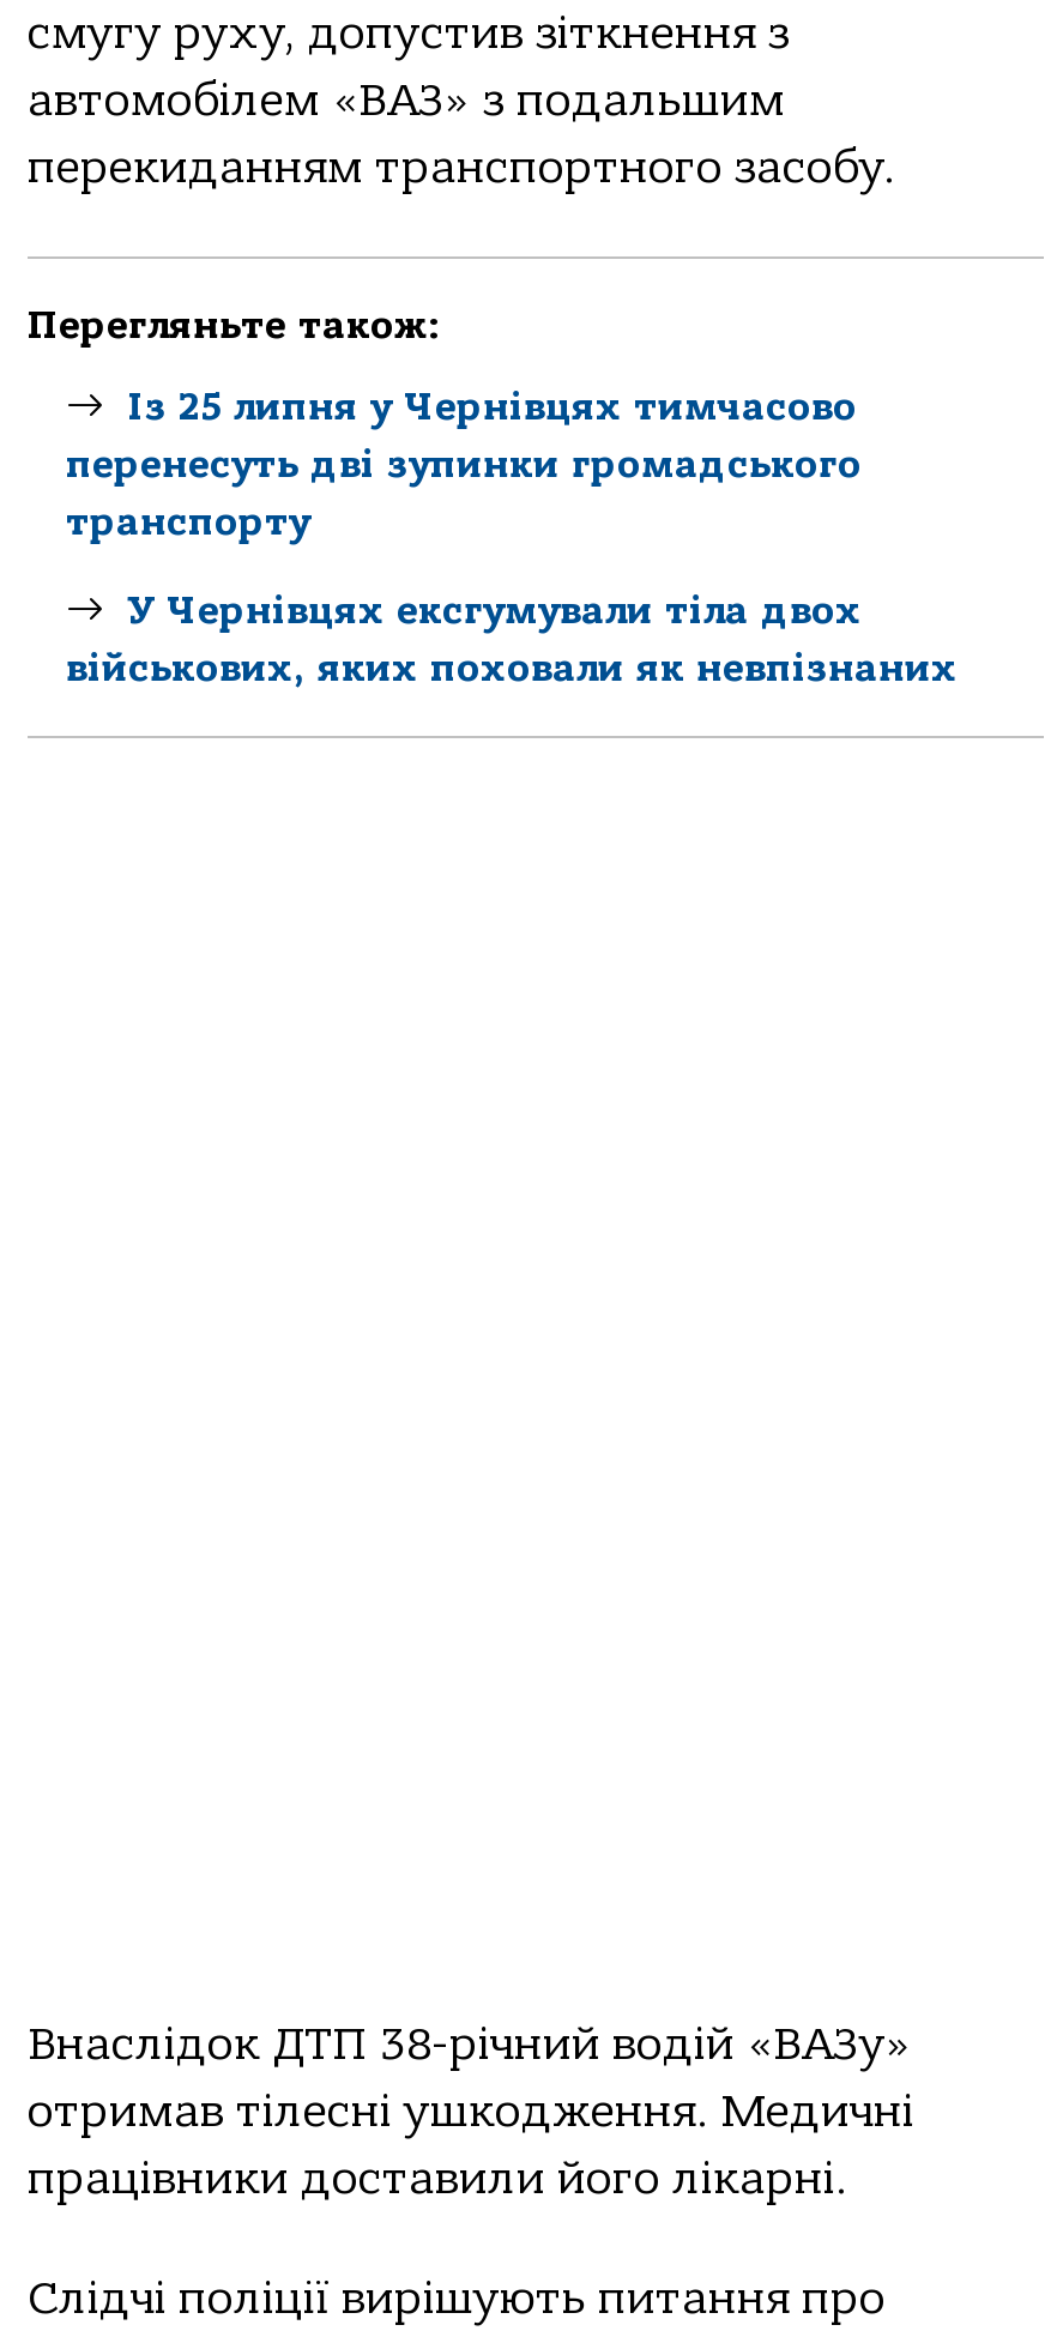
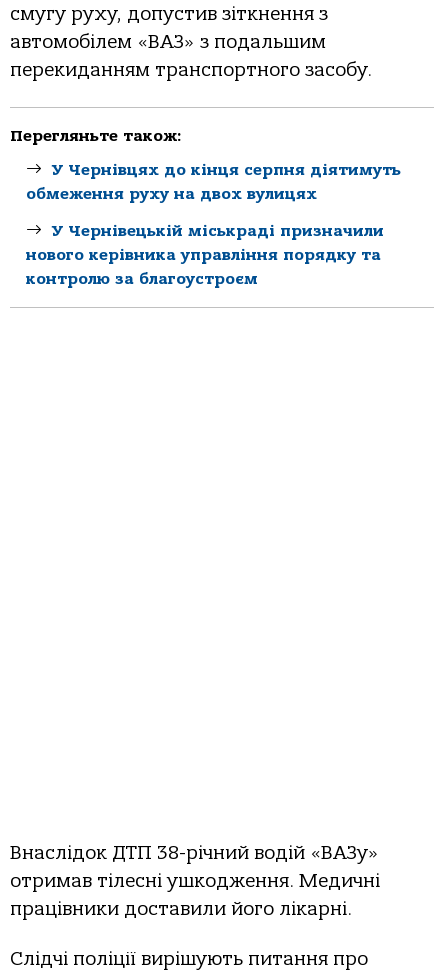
- Із 25 липня у Чернівцях тимчасово
- перенесуть дві зупинки громадського
- транспорту
+ У Чернівцях до кінця серпня діятимуть
+ обмеження руху на двох вулицях

- У Чернівцях ексгумували тіла двох
- військових, яких поховали як невпізнаних
+ У Чернівецькій міськраді призначили
+ нового керівника управління порядку та
+ контролю за благоустроєм
